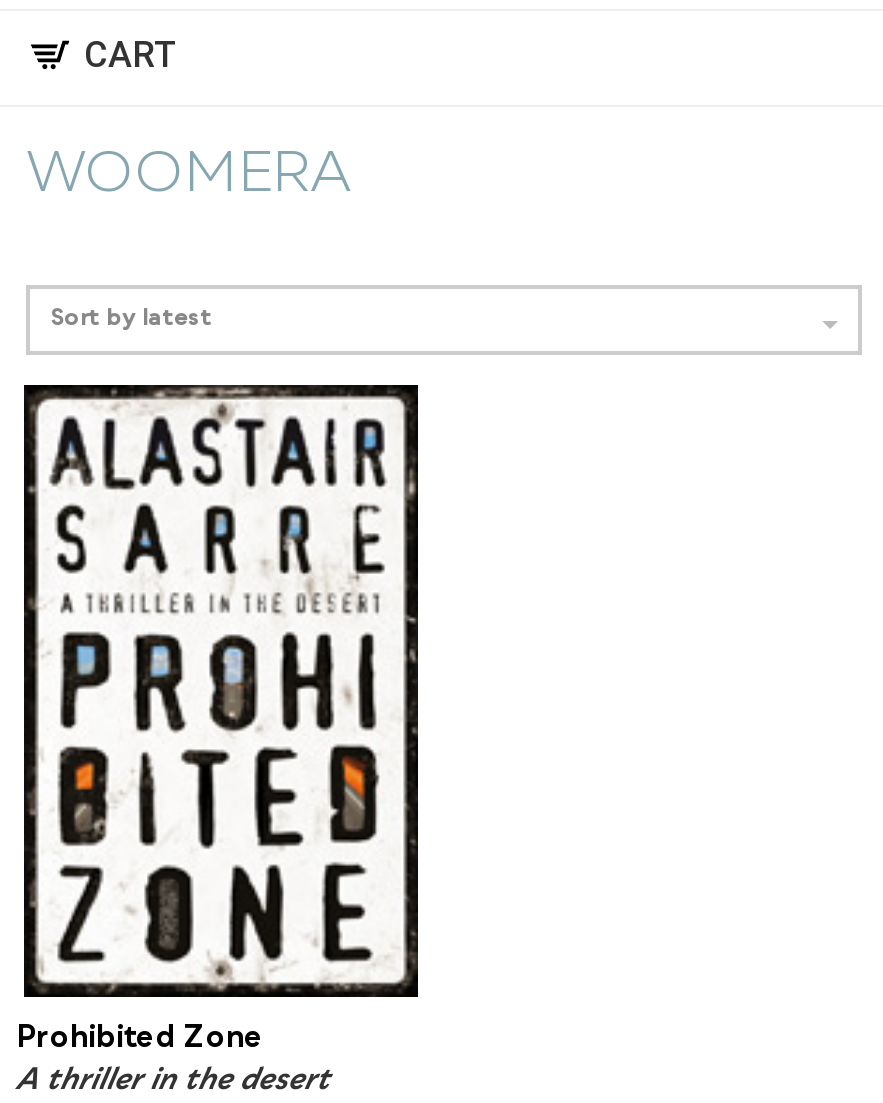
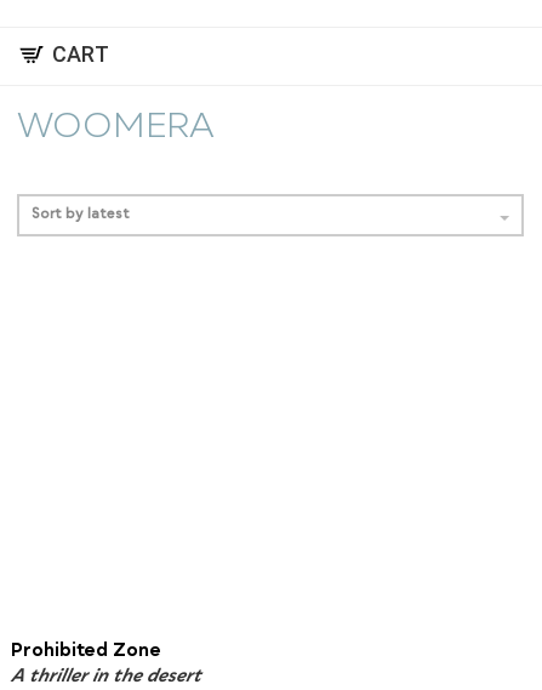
- [image]
